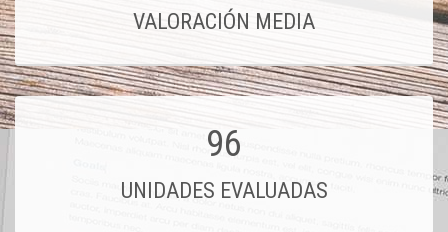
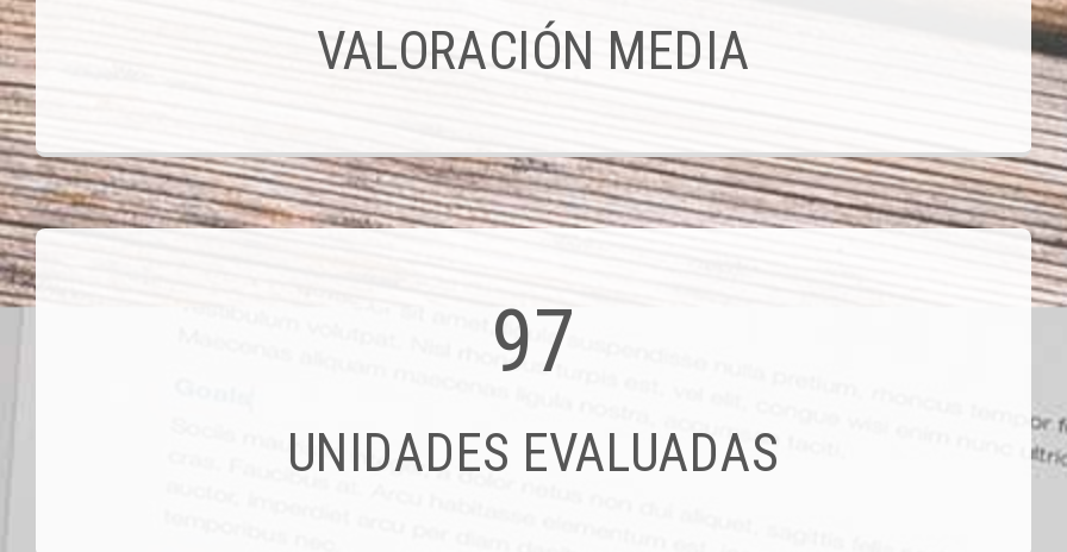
- 96
+ 97
